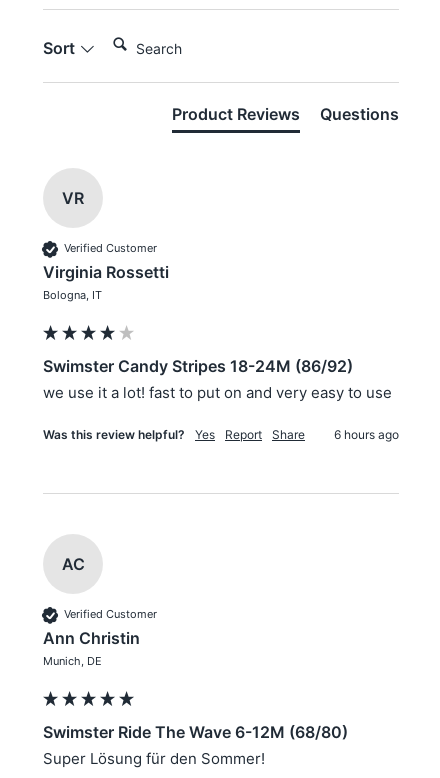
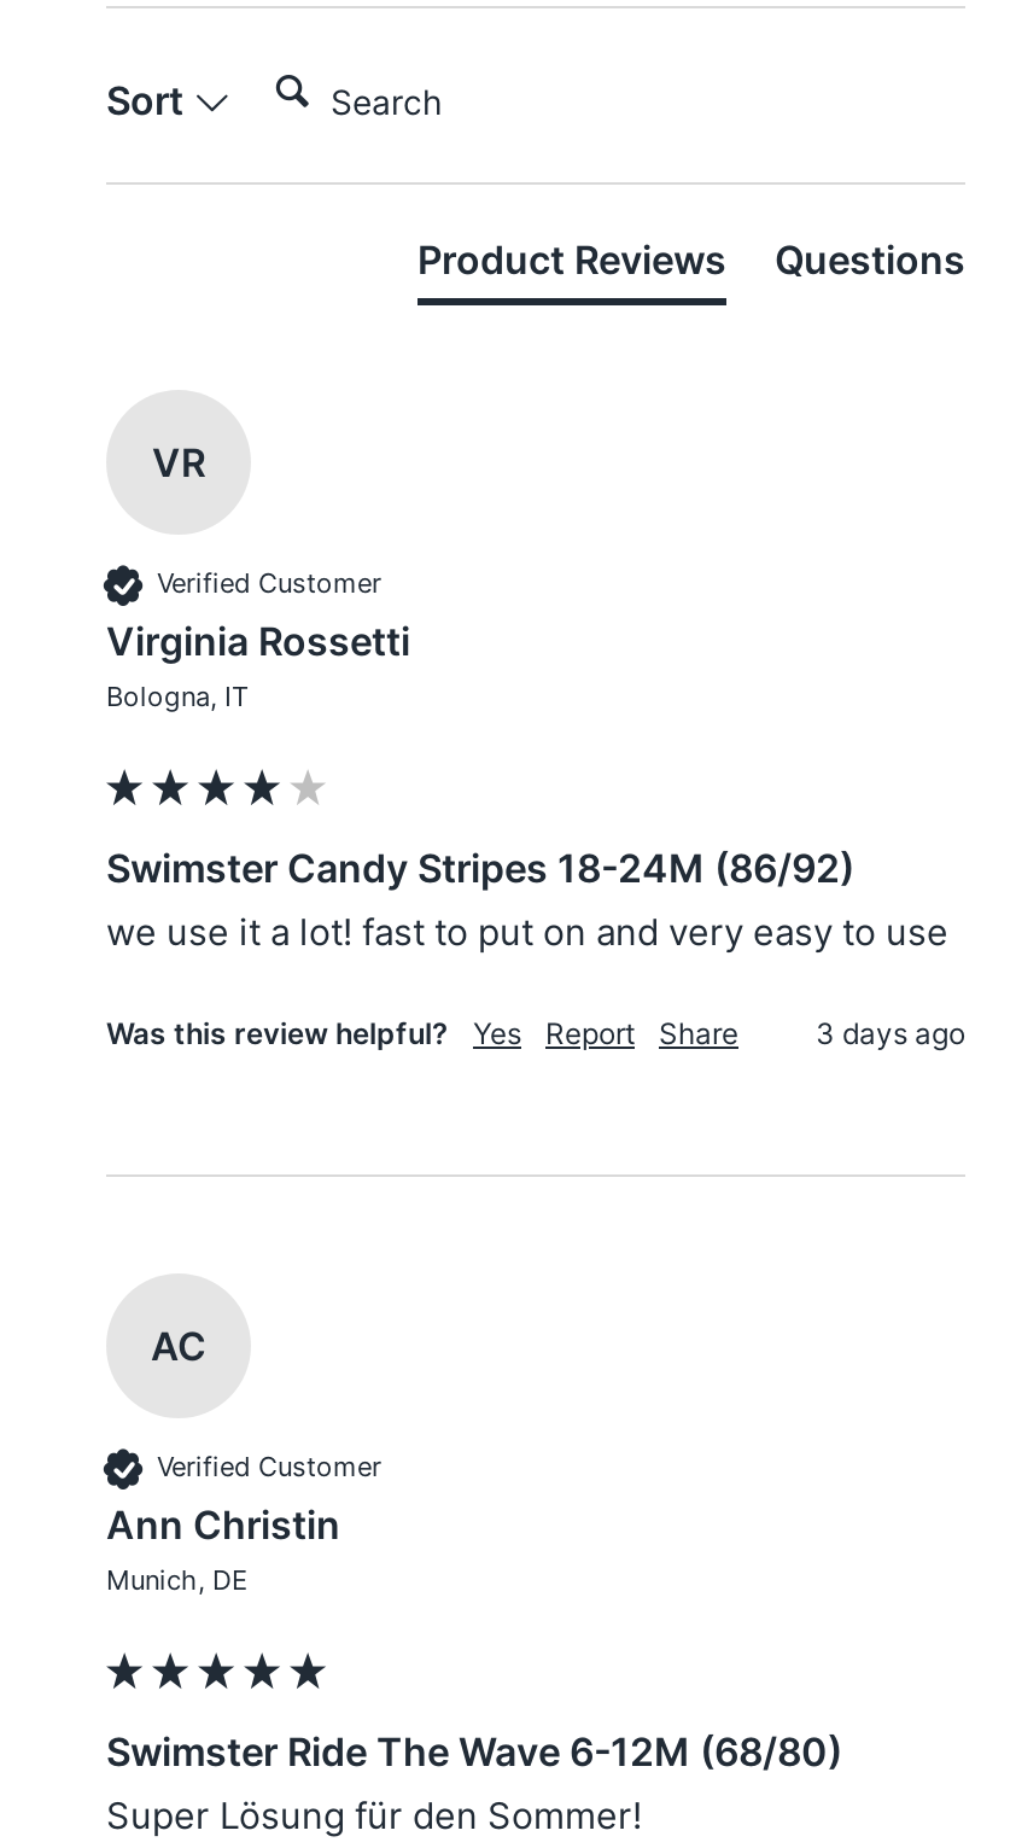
- 6 hours ago
+ 3 days ago
